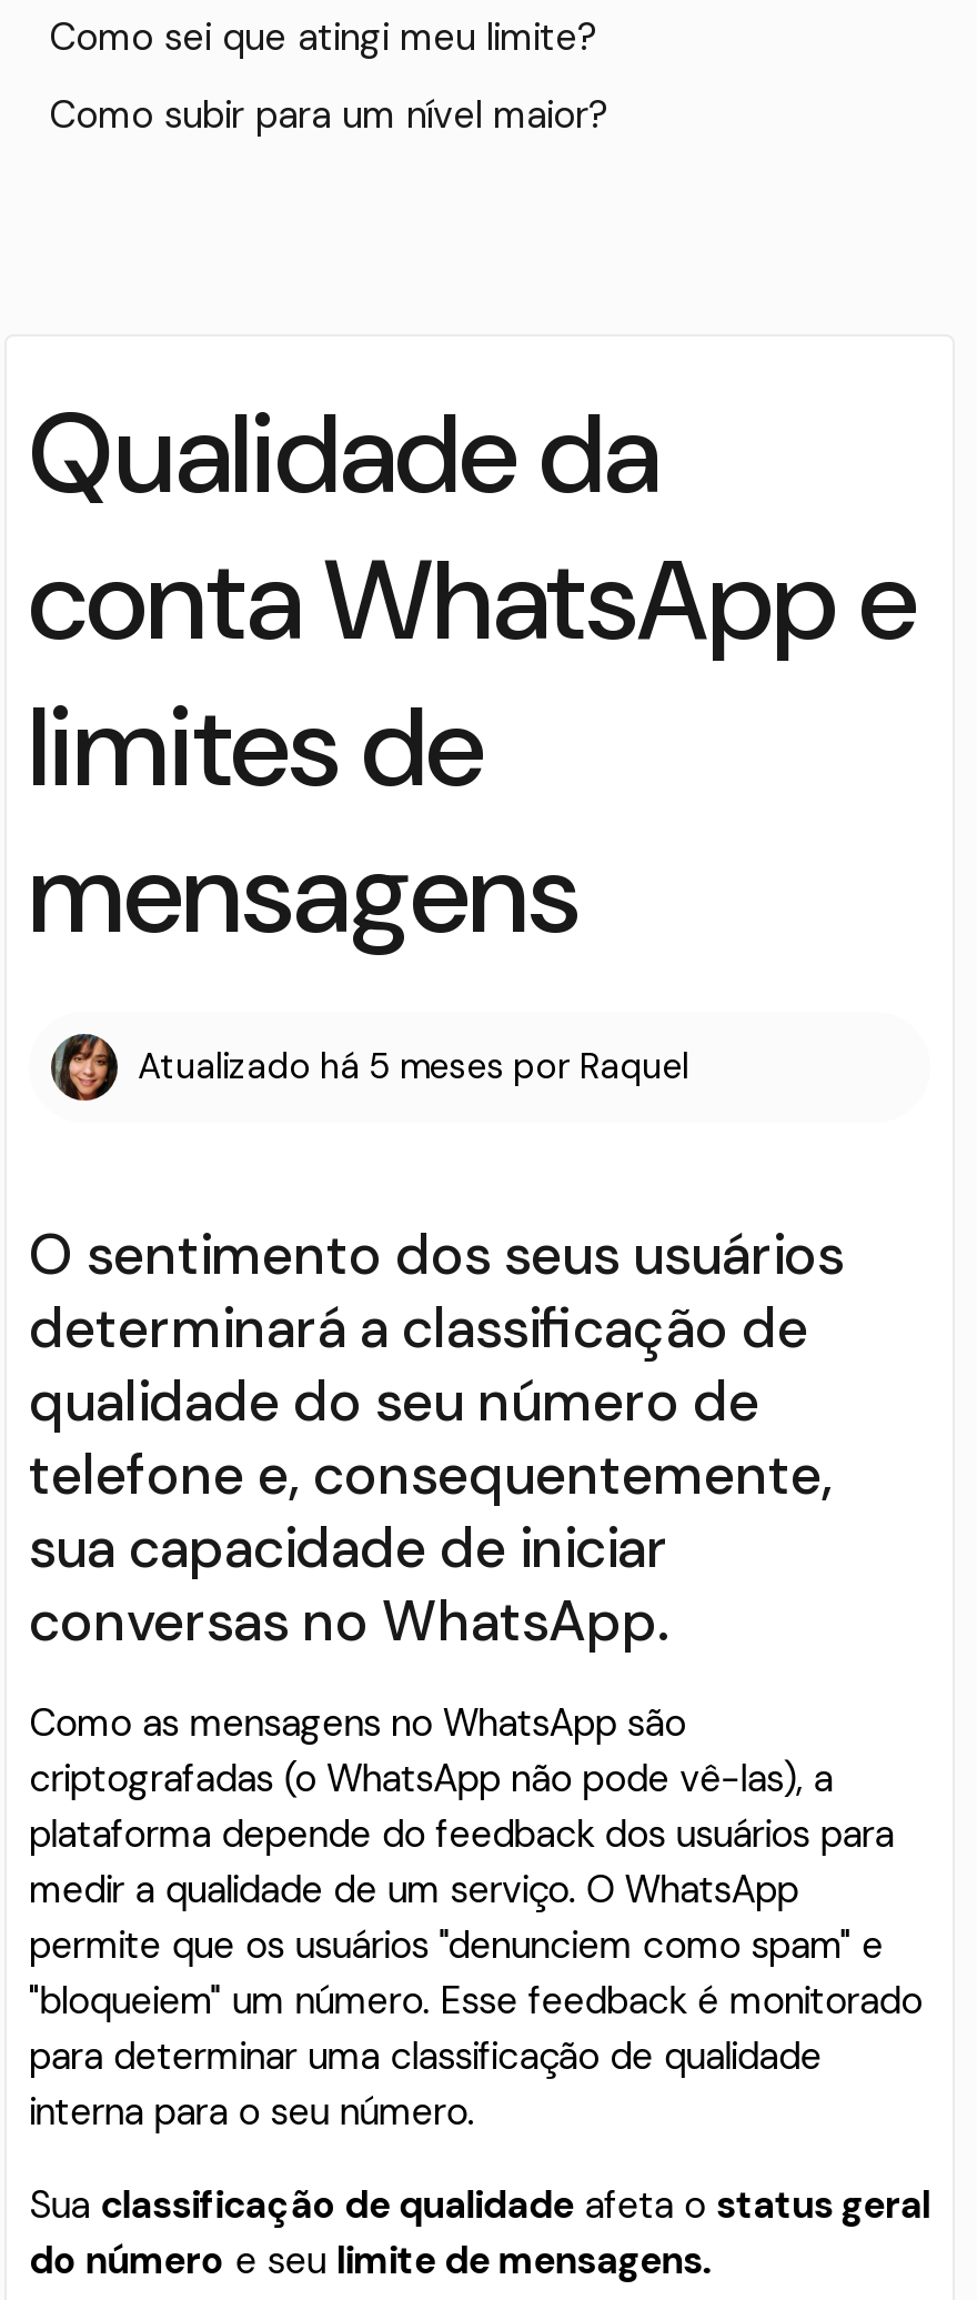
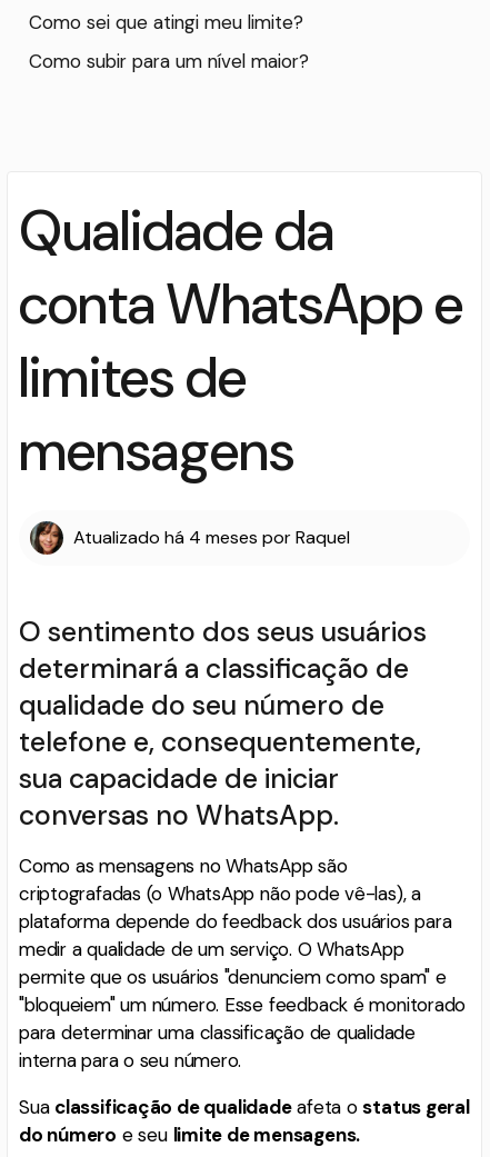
- Atualizado há 5 meses por Raquel
+ Atualizado há 4 meses por Raquel
